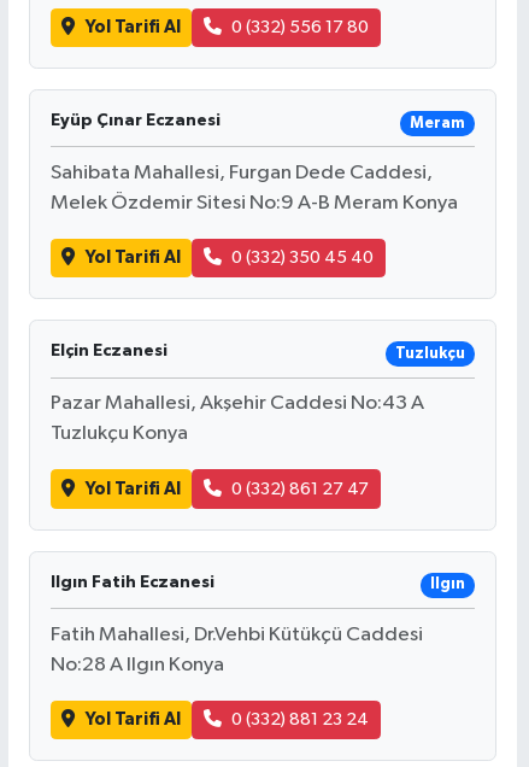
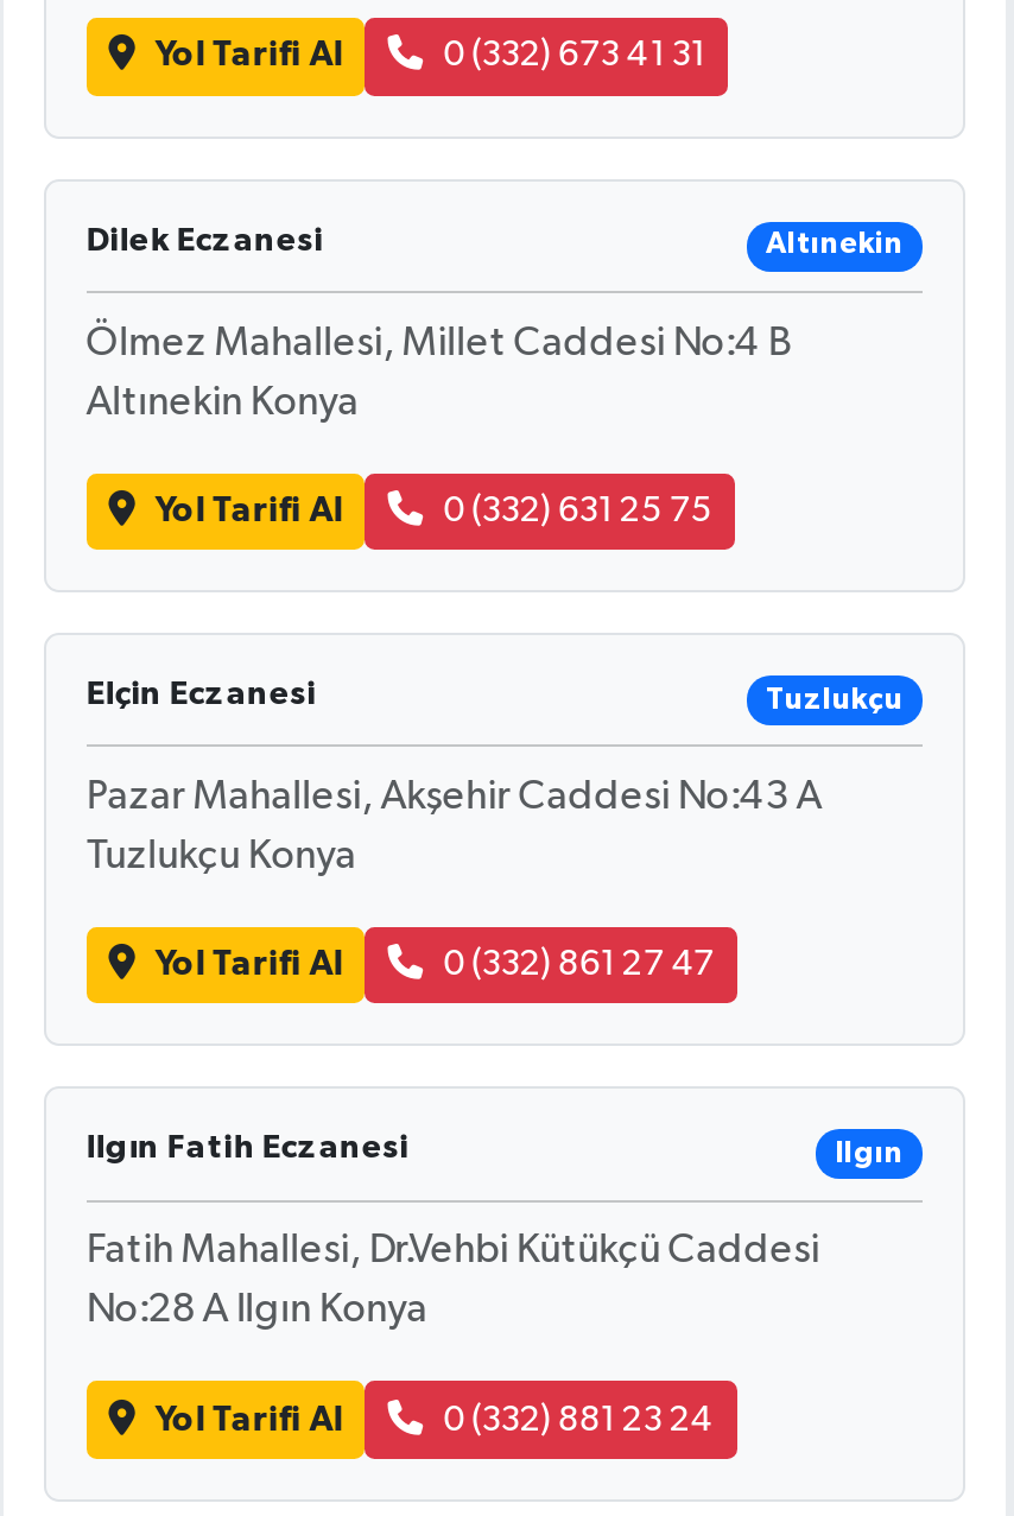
- 0 (332) 556 17 80
+ 0 (332) 673 41 31

- Eyüp Çınar Eczanesi
- Meram
+ Dilek Eczanesi
+ Altınekin

- Sahibata Mahallesi, Furgan Dede Caddesi,
+ Ölmez Mahallesi, Millet Caddesi No:4 B

- Melek Özdemir Sitesi No:9 A-B Meram Konya
+ Altınekin Konya

- 0 (332) 350 45 40
+ 0 (332) 631 25 75
